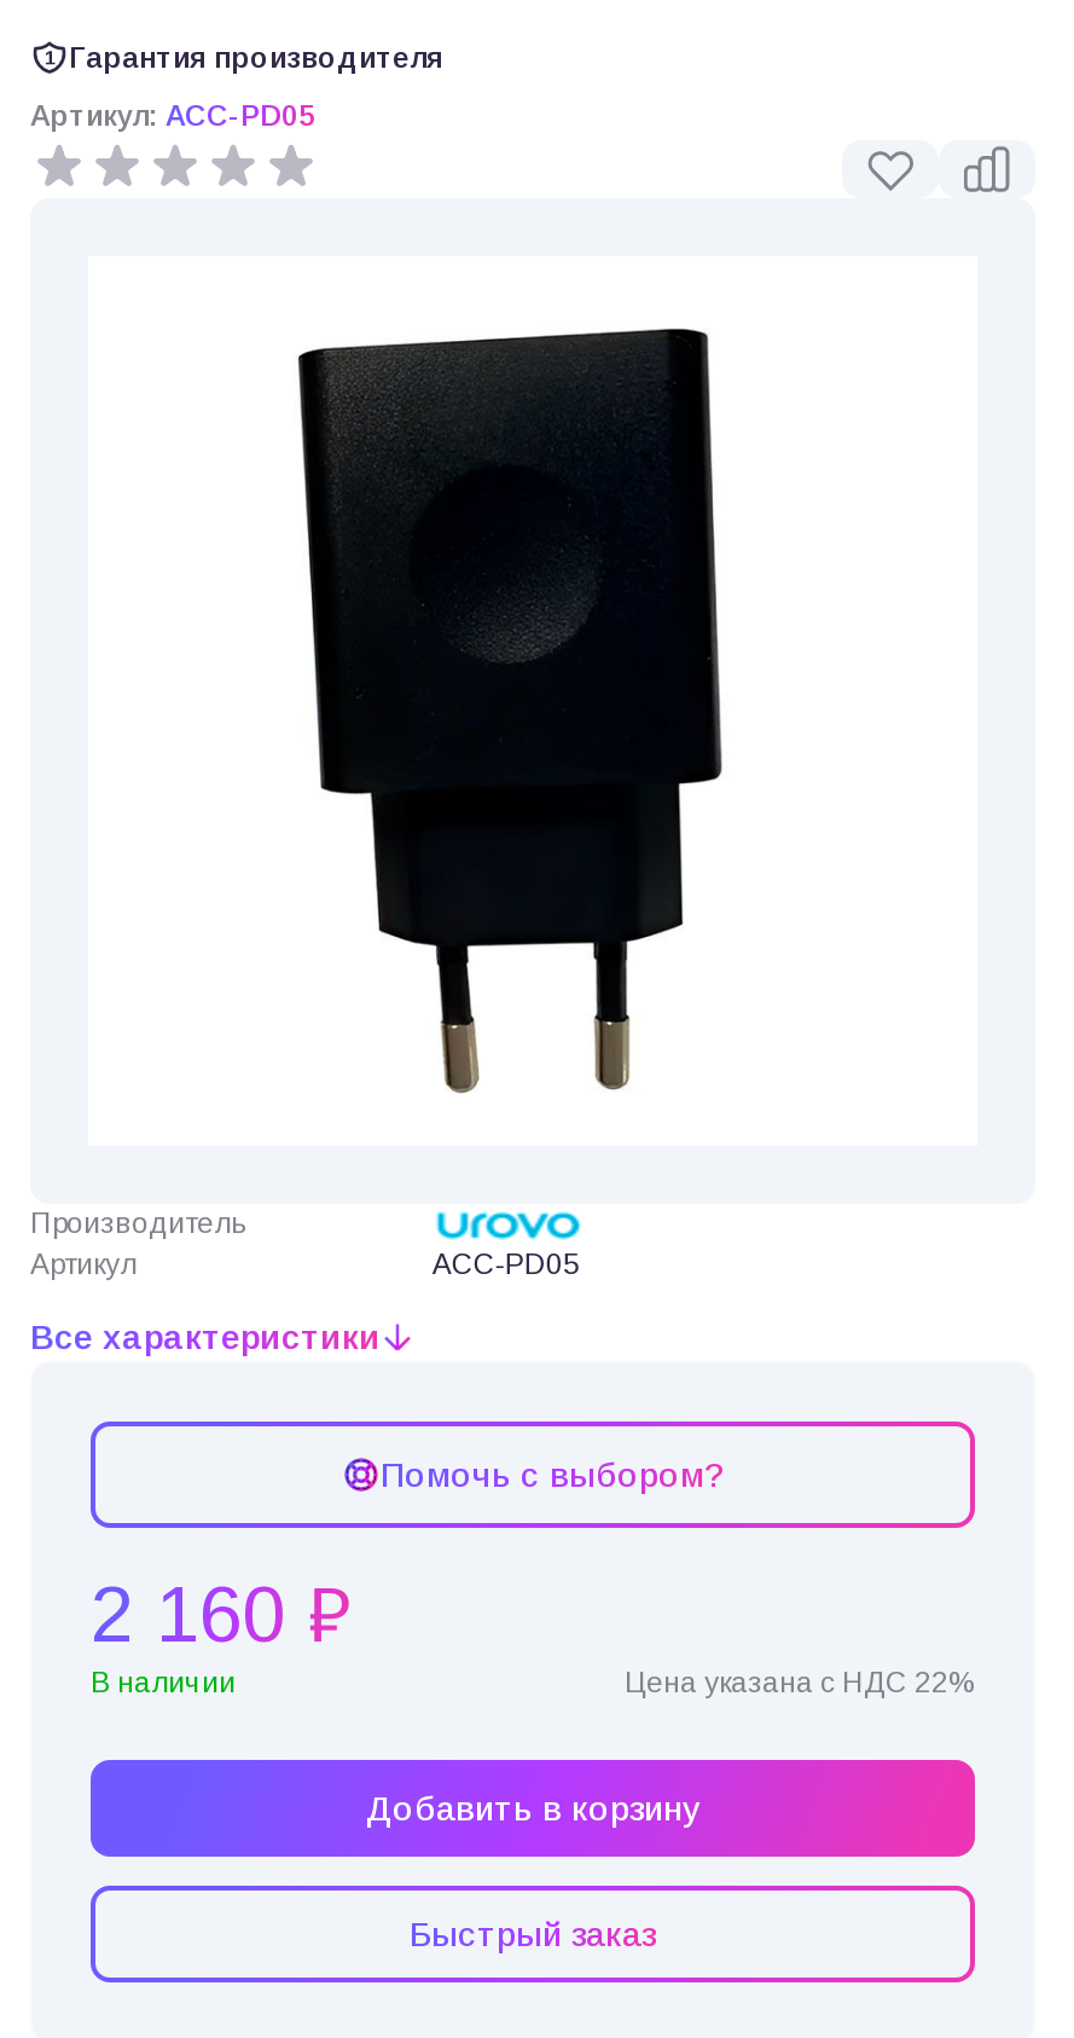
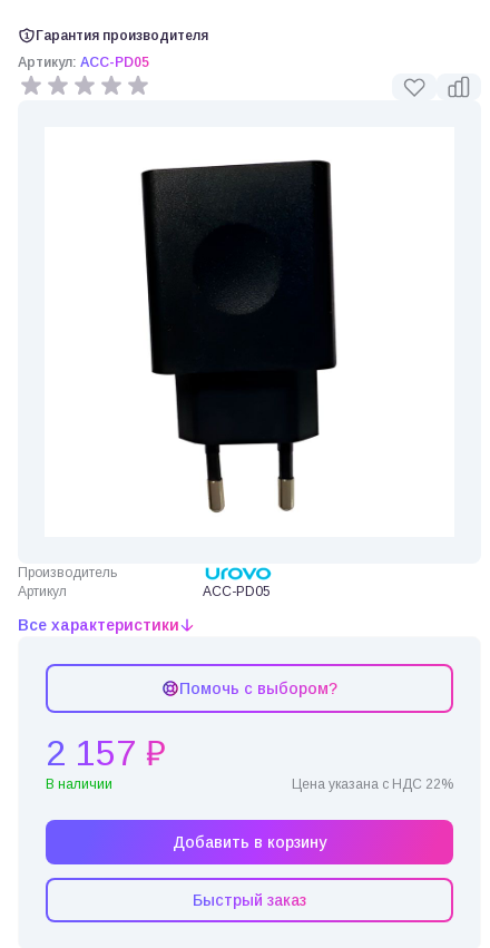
- 2 160 ₽
+ 2 157 ₽
